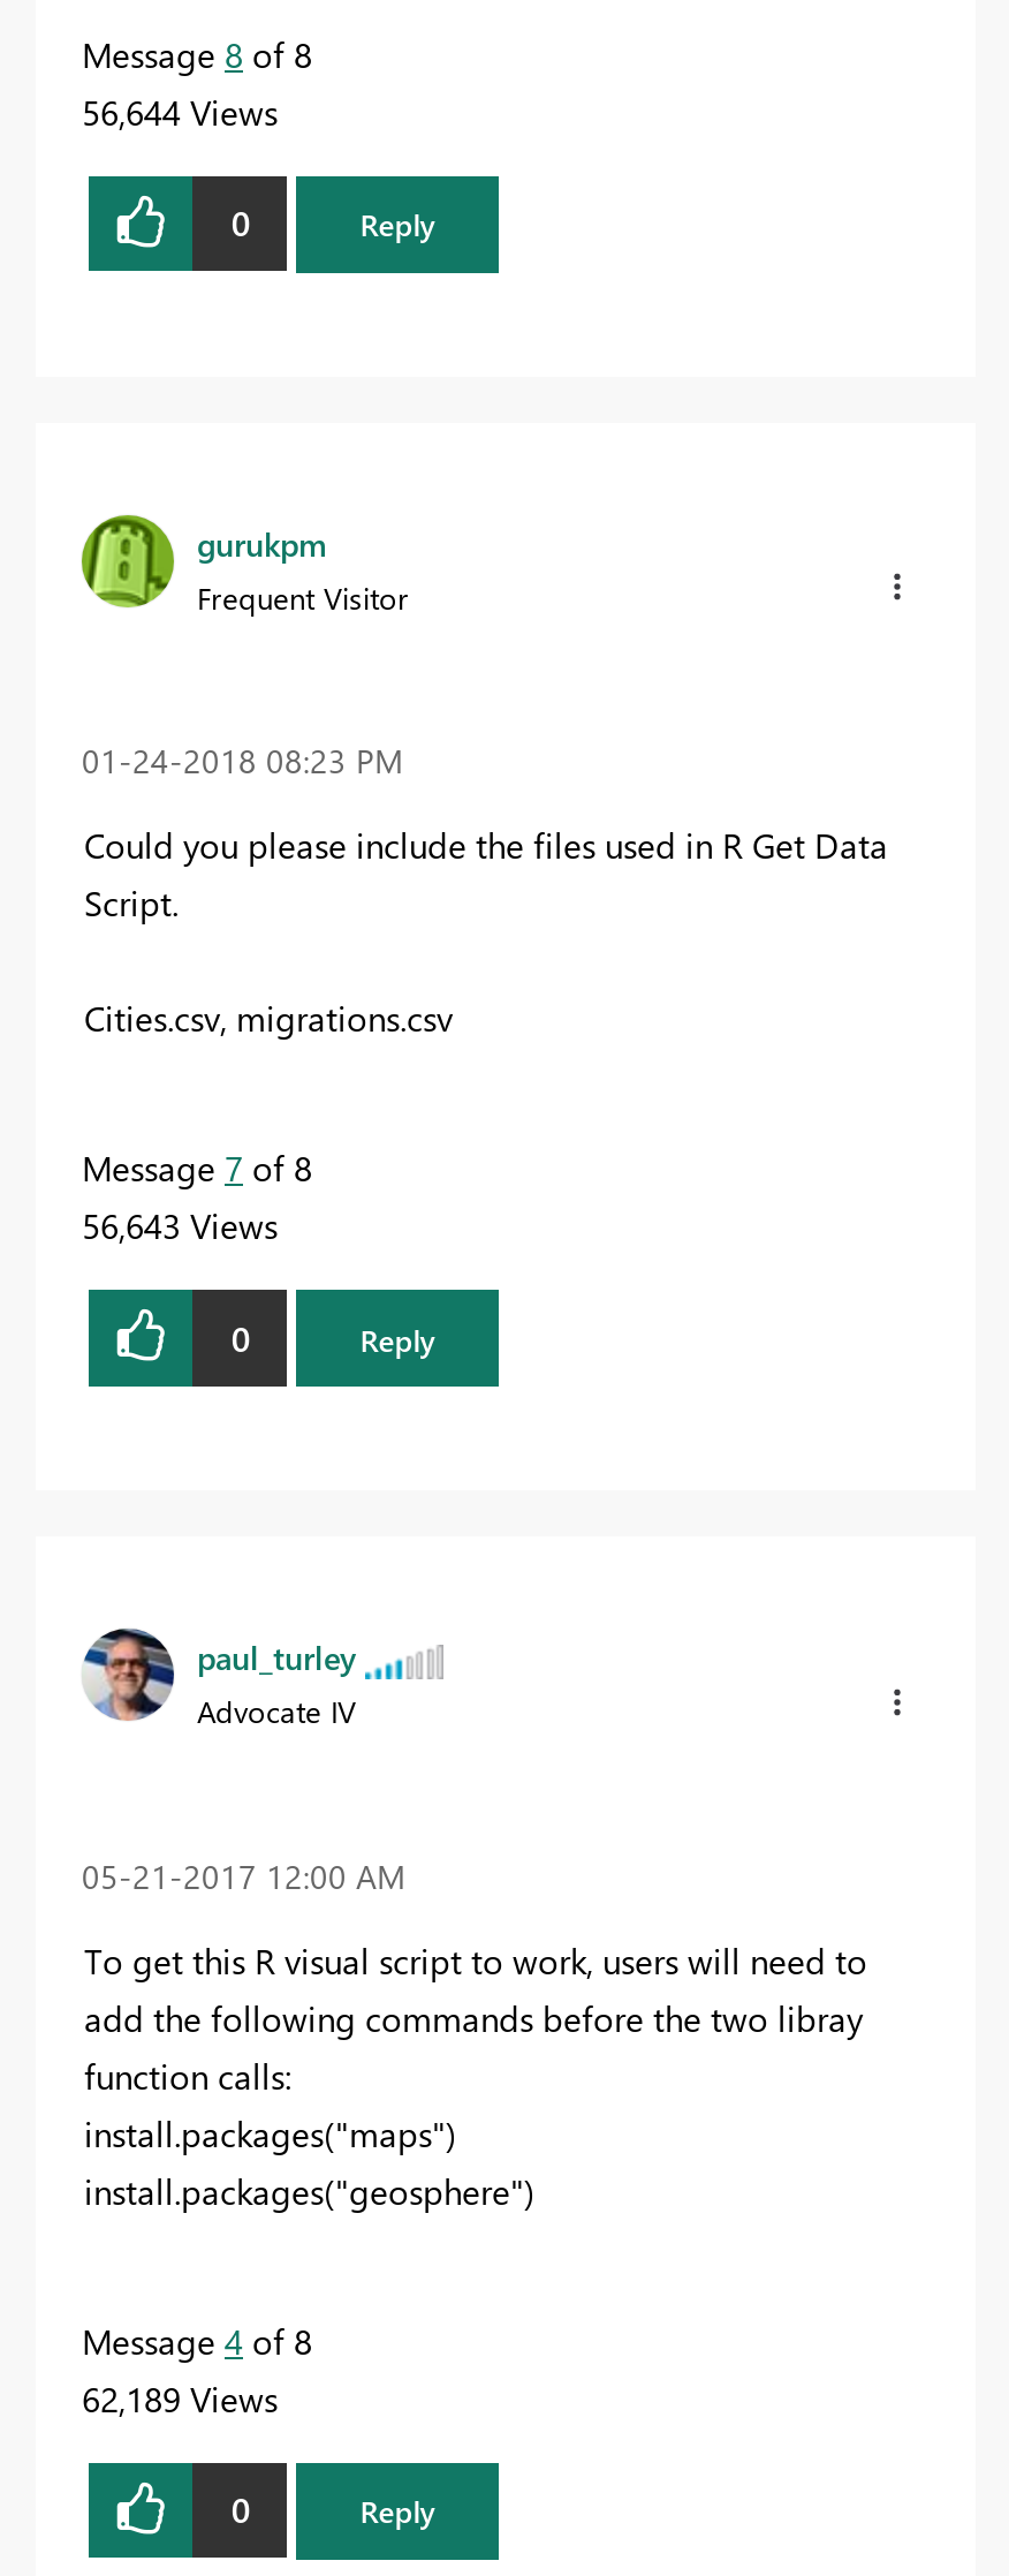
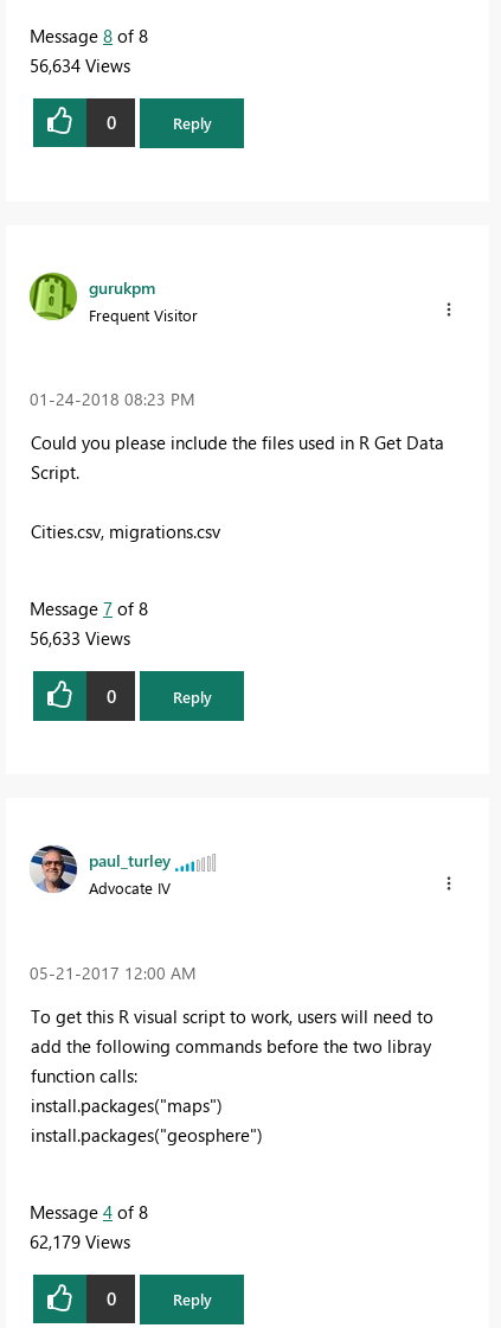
- 56,644 Views
+ 56,634 Views

- 56,643 Views
+ 56,633 Views

- 62,189 Views
+ 62,179 Views
